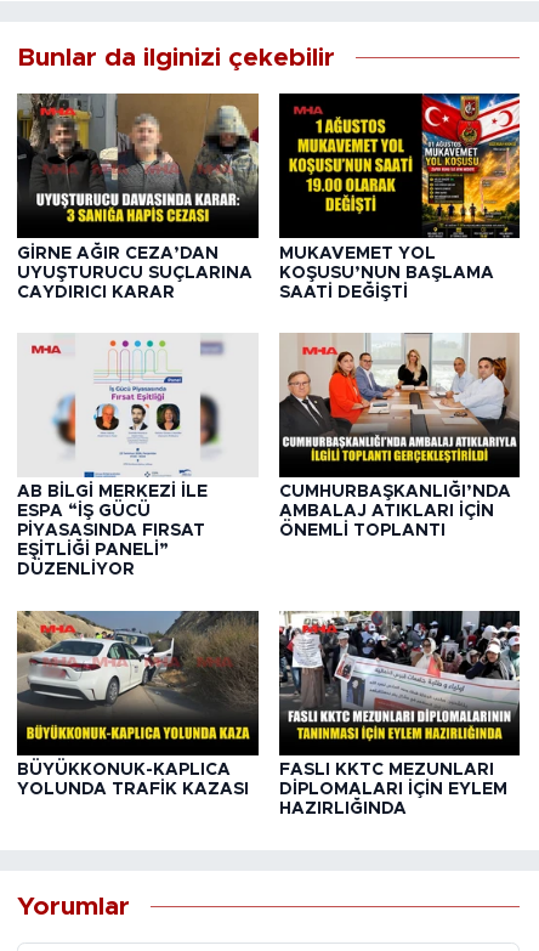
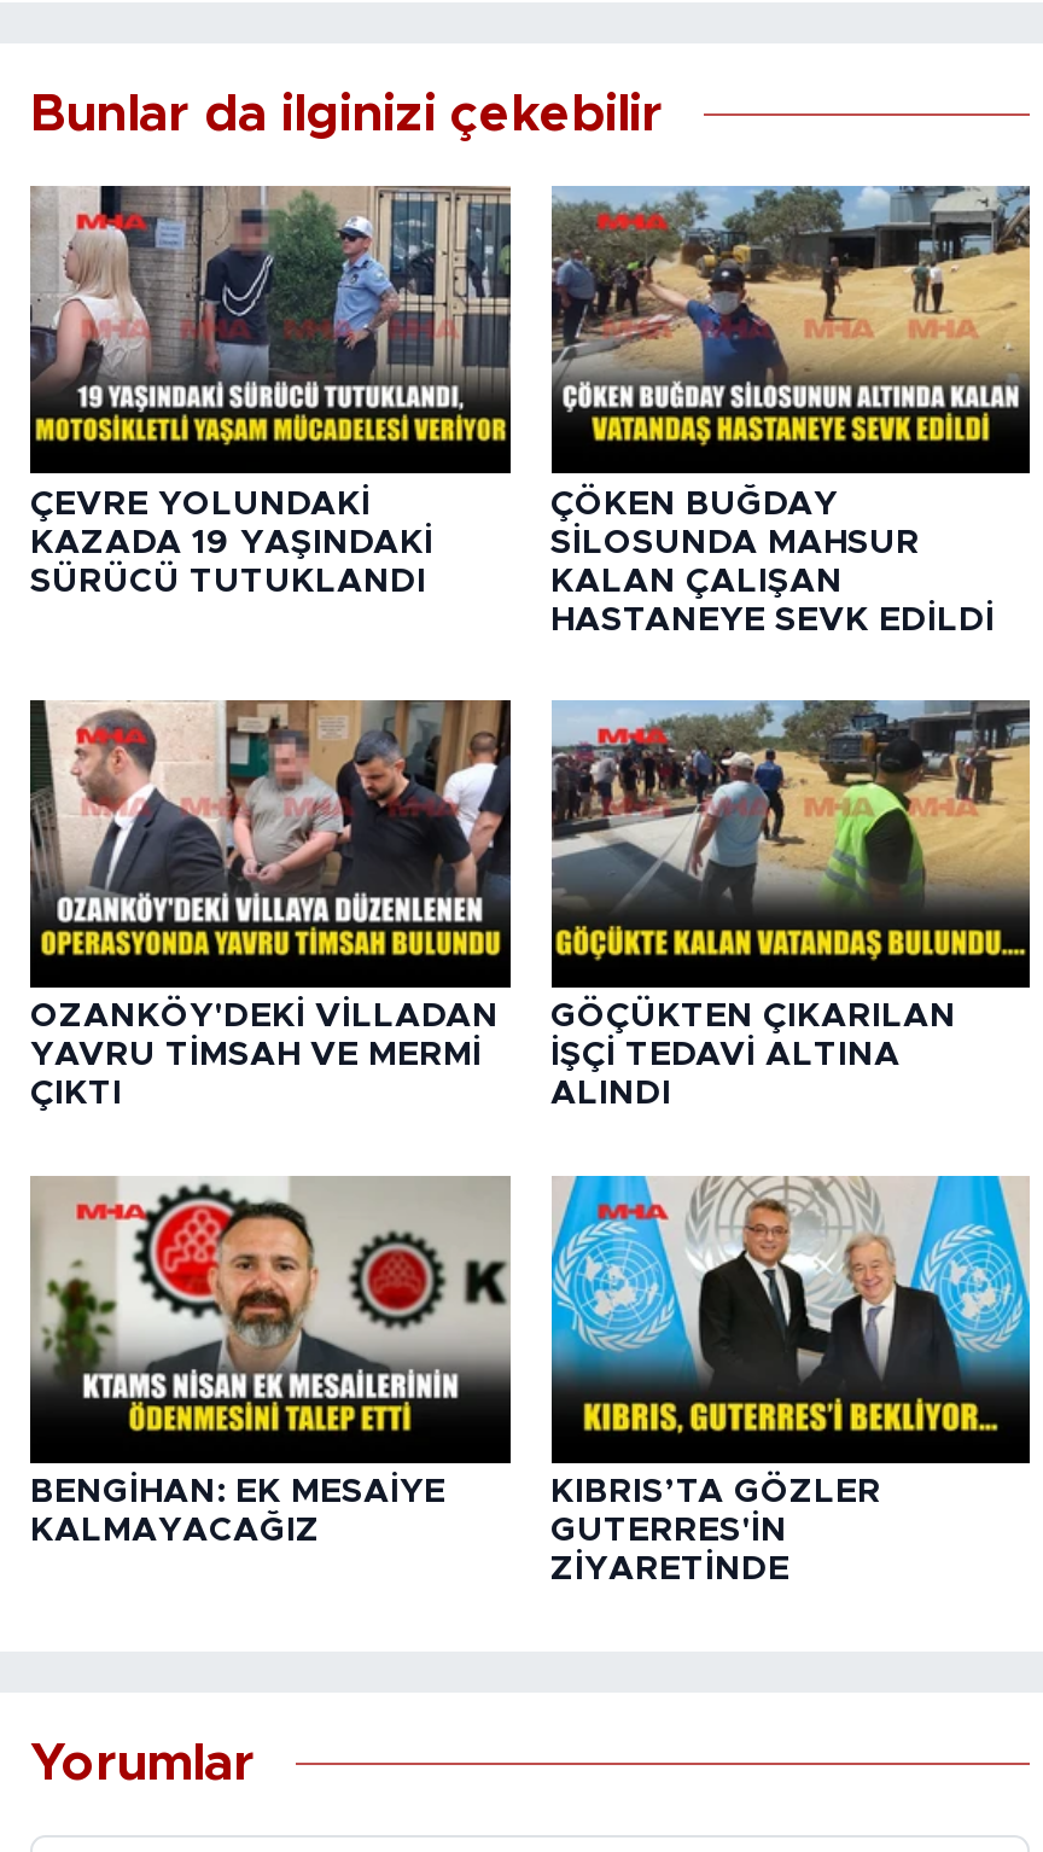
- [image]
- GİRNE AĞIR CEZA’DAN
- UYUŞTURUCU SUÇLARINA
- CAYDIRICI KARAR
+ [image]
+ ÇEVRE YOLUNDAKİ
+ KAZADA 19 YAŞINDAKİ
+ SÜRÜCÜ TUTUKLANDI

- [image]
- MUKAVEMET YOL
- KOŞUSU’NUN BAŞLAMA
- SAATİ DEĞİŞTİ
+ [image]
+ ÇÖKEN BUĞDAY
+ SİLOSUNDA MAHSUR
+ KALAN ÇALIŞAN
+ HASTANEYE SEVK EDİLDİ

- [image]
- AB BİLGİ MERKEZİ İLE
- ESPA “İŞ GÜCÜ
- PİYASASINDA FIRSAT
- EŞİTLİĞİ PANELİ”
- DÜZENLİYOR
+ [image]
+ OZANKÖY'DEKİ VİLLADAN
+ YAVRU TİMSAH VE MERMİ
+ ÇIKTI

- [image]
- CUMHURBAŞKANLIĞI’NDA
- AMBALAJ ATIKLARI İÇİN
- ÖNEMLİ TOPLANTI
+ [image]
+ GÖÇÜKTEN ÇIKARILAN
+ İŞÇİ TEDAVİ ALTINA
+ ALINDI

- [image]
- BÜYÜKKONUK-KAPLICA
- YOLUNDA TRAFİK KAZASI
+ [image]
+ BENGİHAN: EK MESAİYE
+ KALMAYACAĞIZ

- [image]
- FASLI KKTC MEZUNLARI
- DİPLOMALARI İÇİN EYLEM
- HAZIRLIĞINDA
+ [image]
+ KIBRIS’TA GÖZLER
+ GUTERRES'İN
+ ZİYARETİNDE
